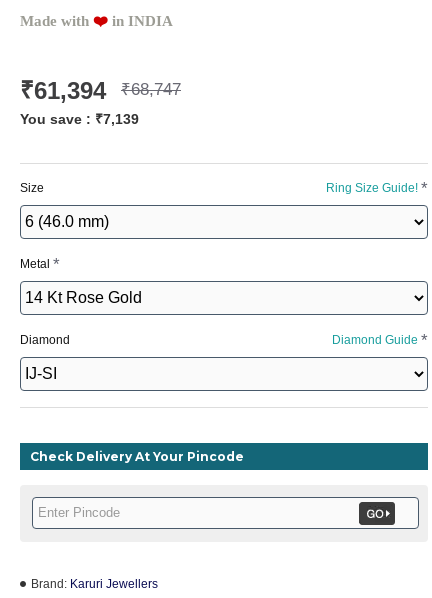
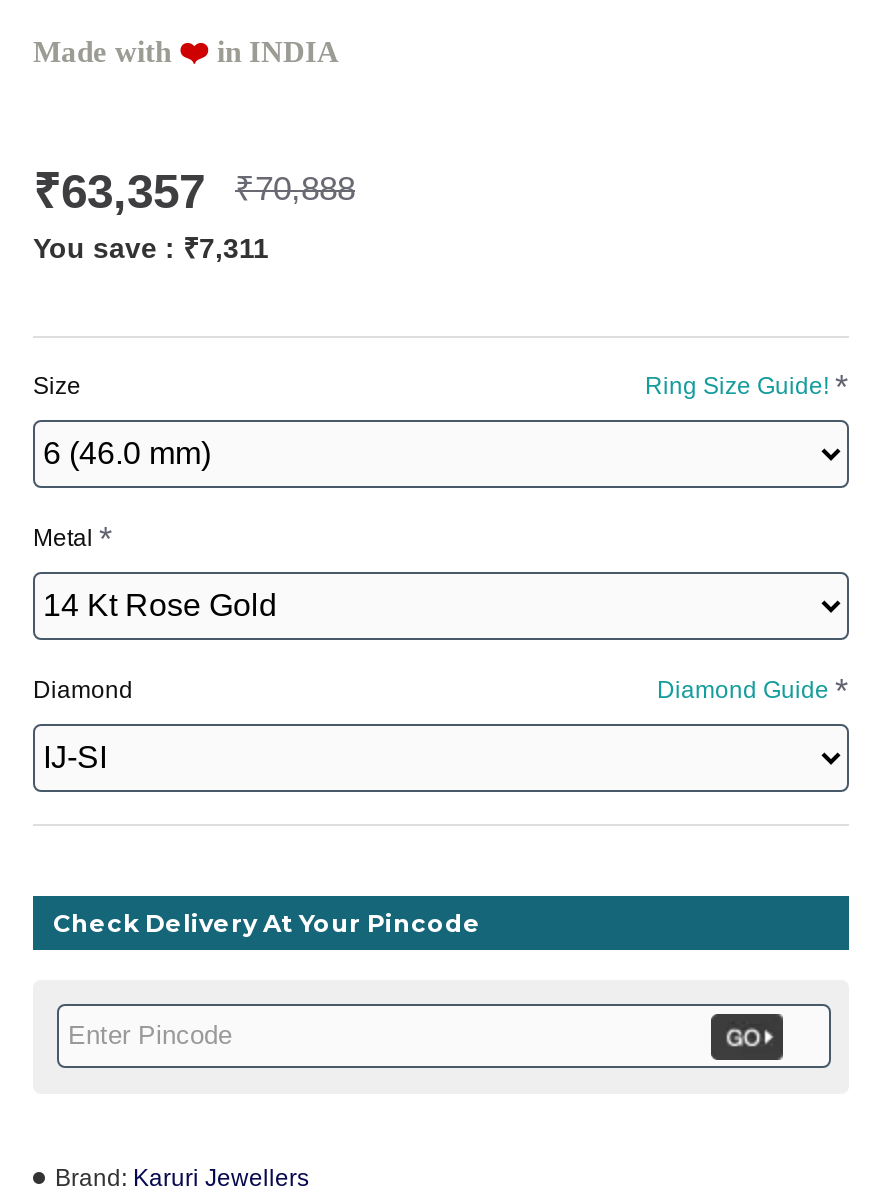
- ₹61,394
+ ₹63,357

- ₹68,747
+ ₹70,888

- You save : ₹7,139
+ You save : ₹7,311
